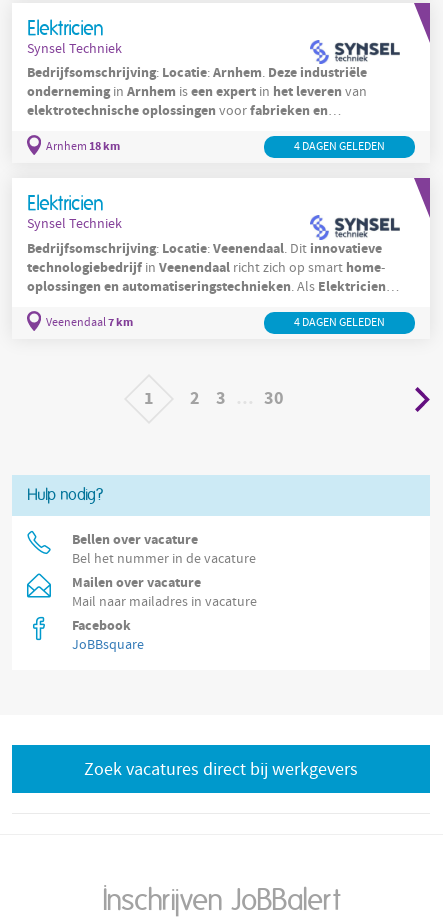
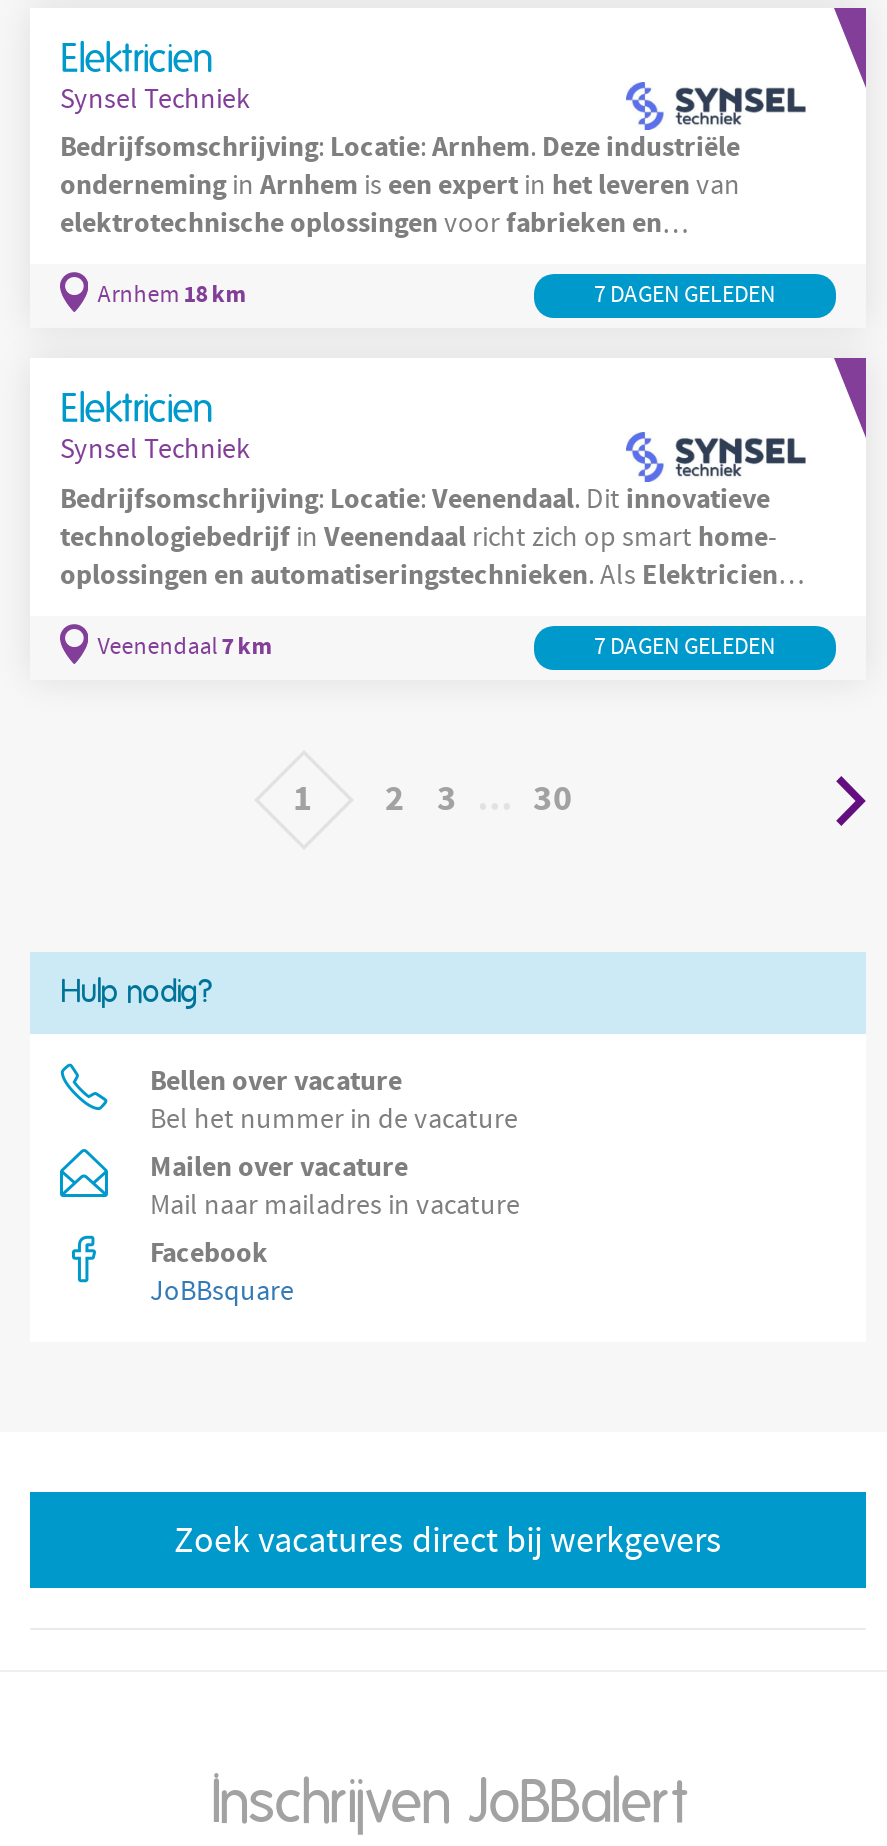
- 4 DAGEN GELEDEN
+ 7 DAGEN GELEDEN

- 4 DAGEN GELEDEN
+ 7 DAGEN GELEDEN
